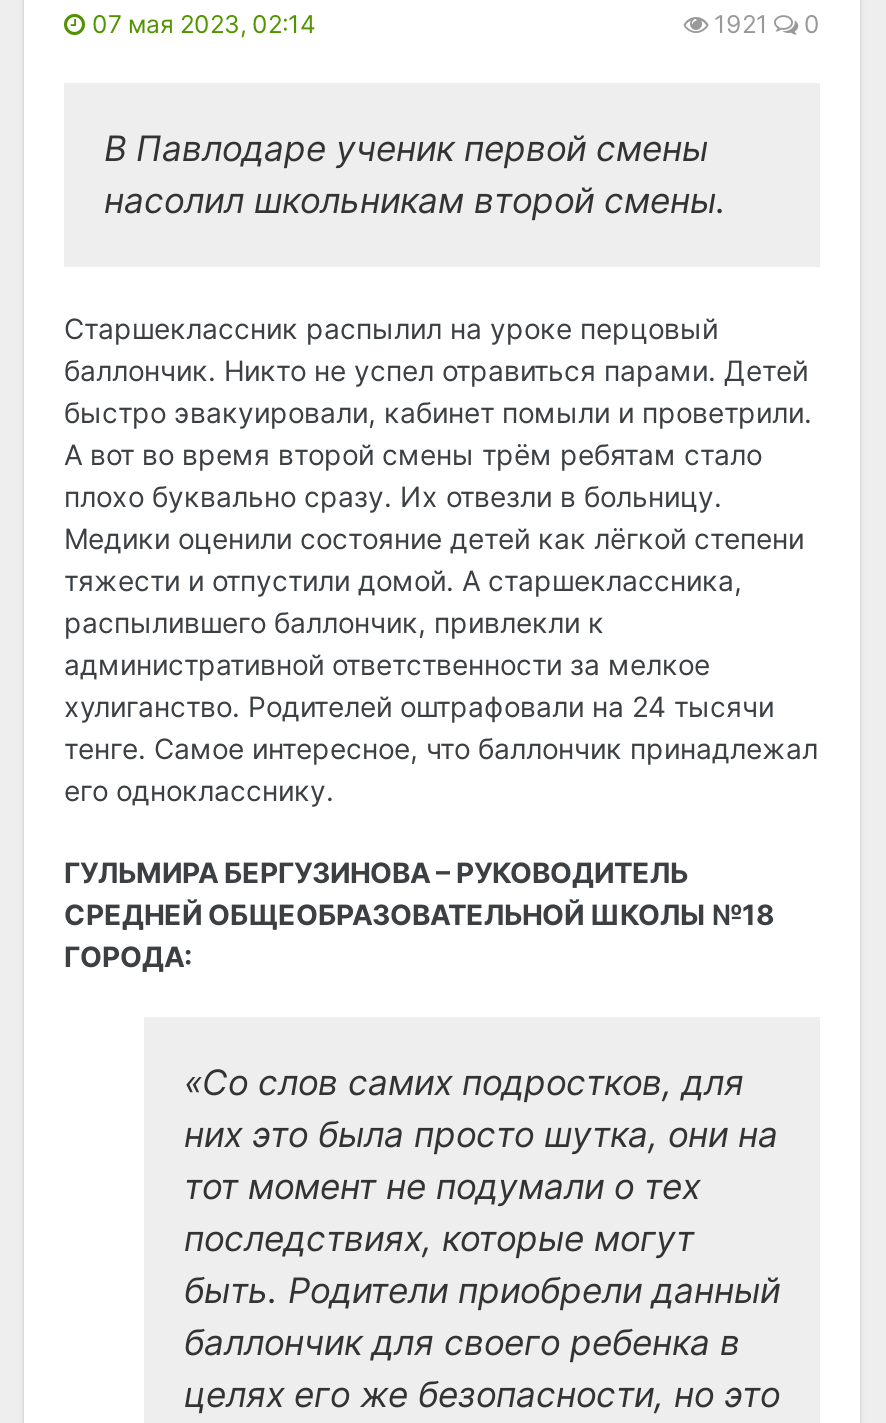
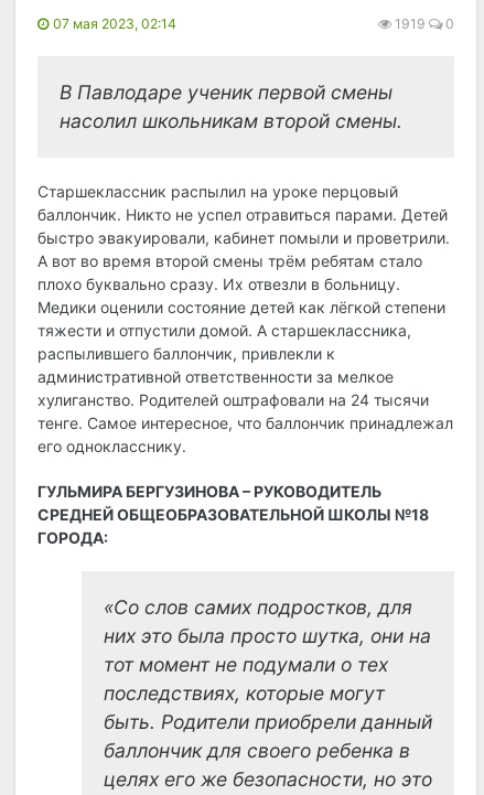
- 1921 0
+ 1919 0
